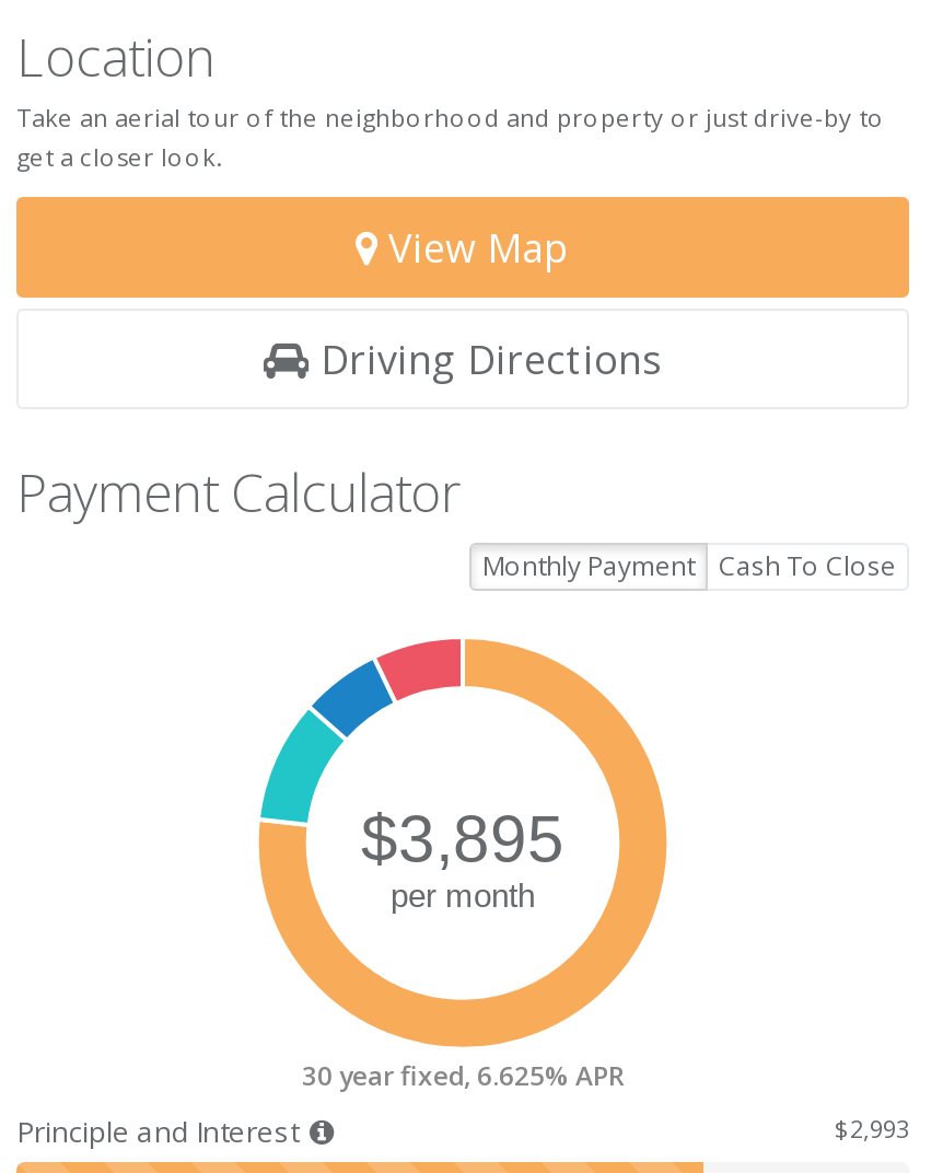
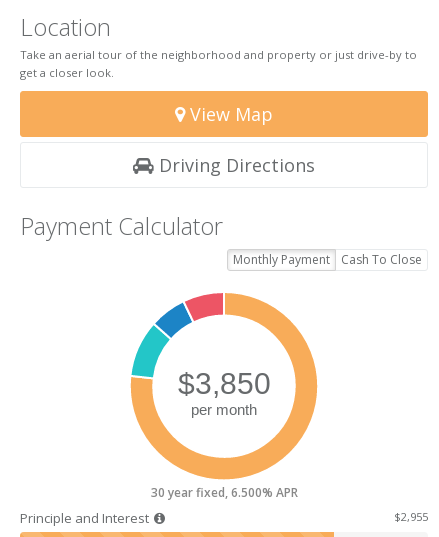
- 30 year fixed, 6.625% APR
+ 30 year fixed, 6.500% APR

- $2,993
+ $2,955
